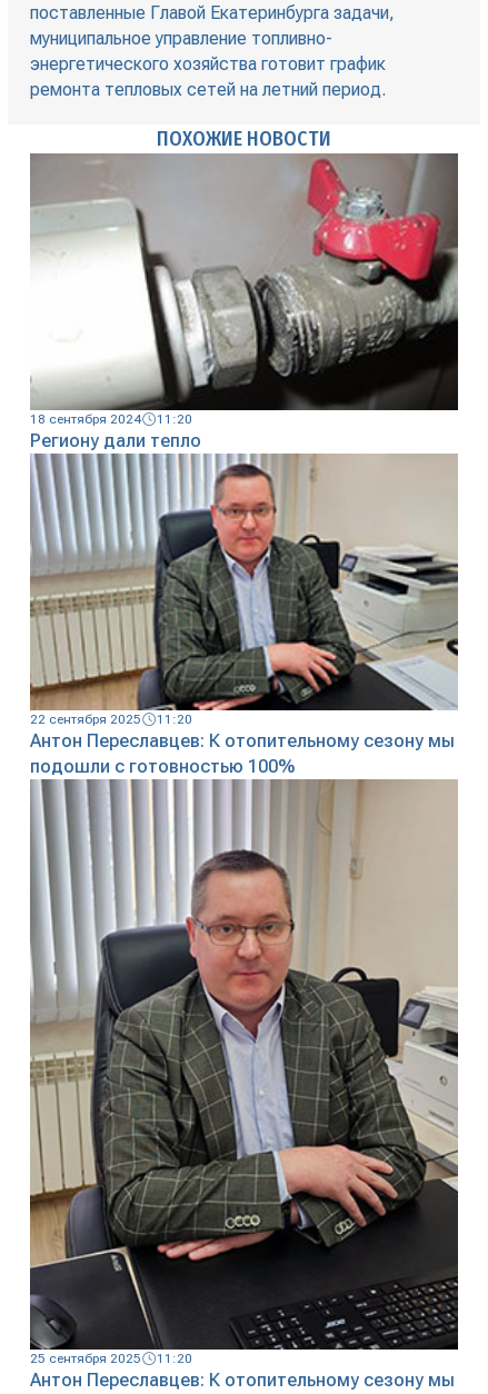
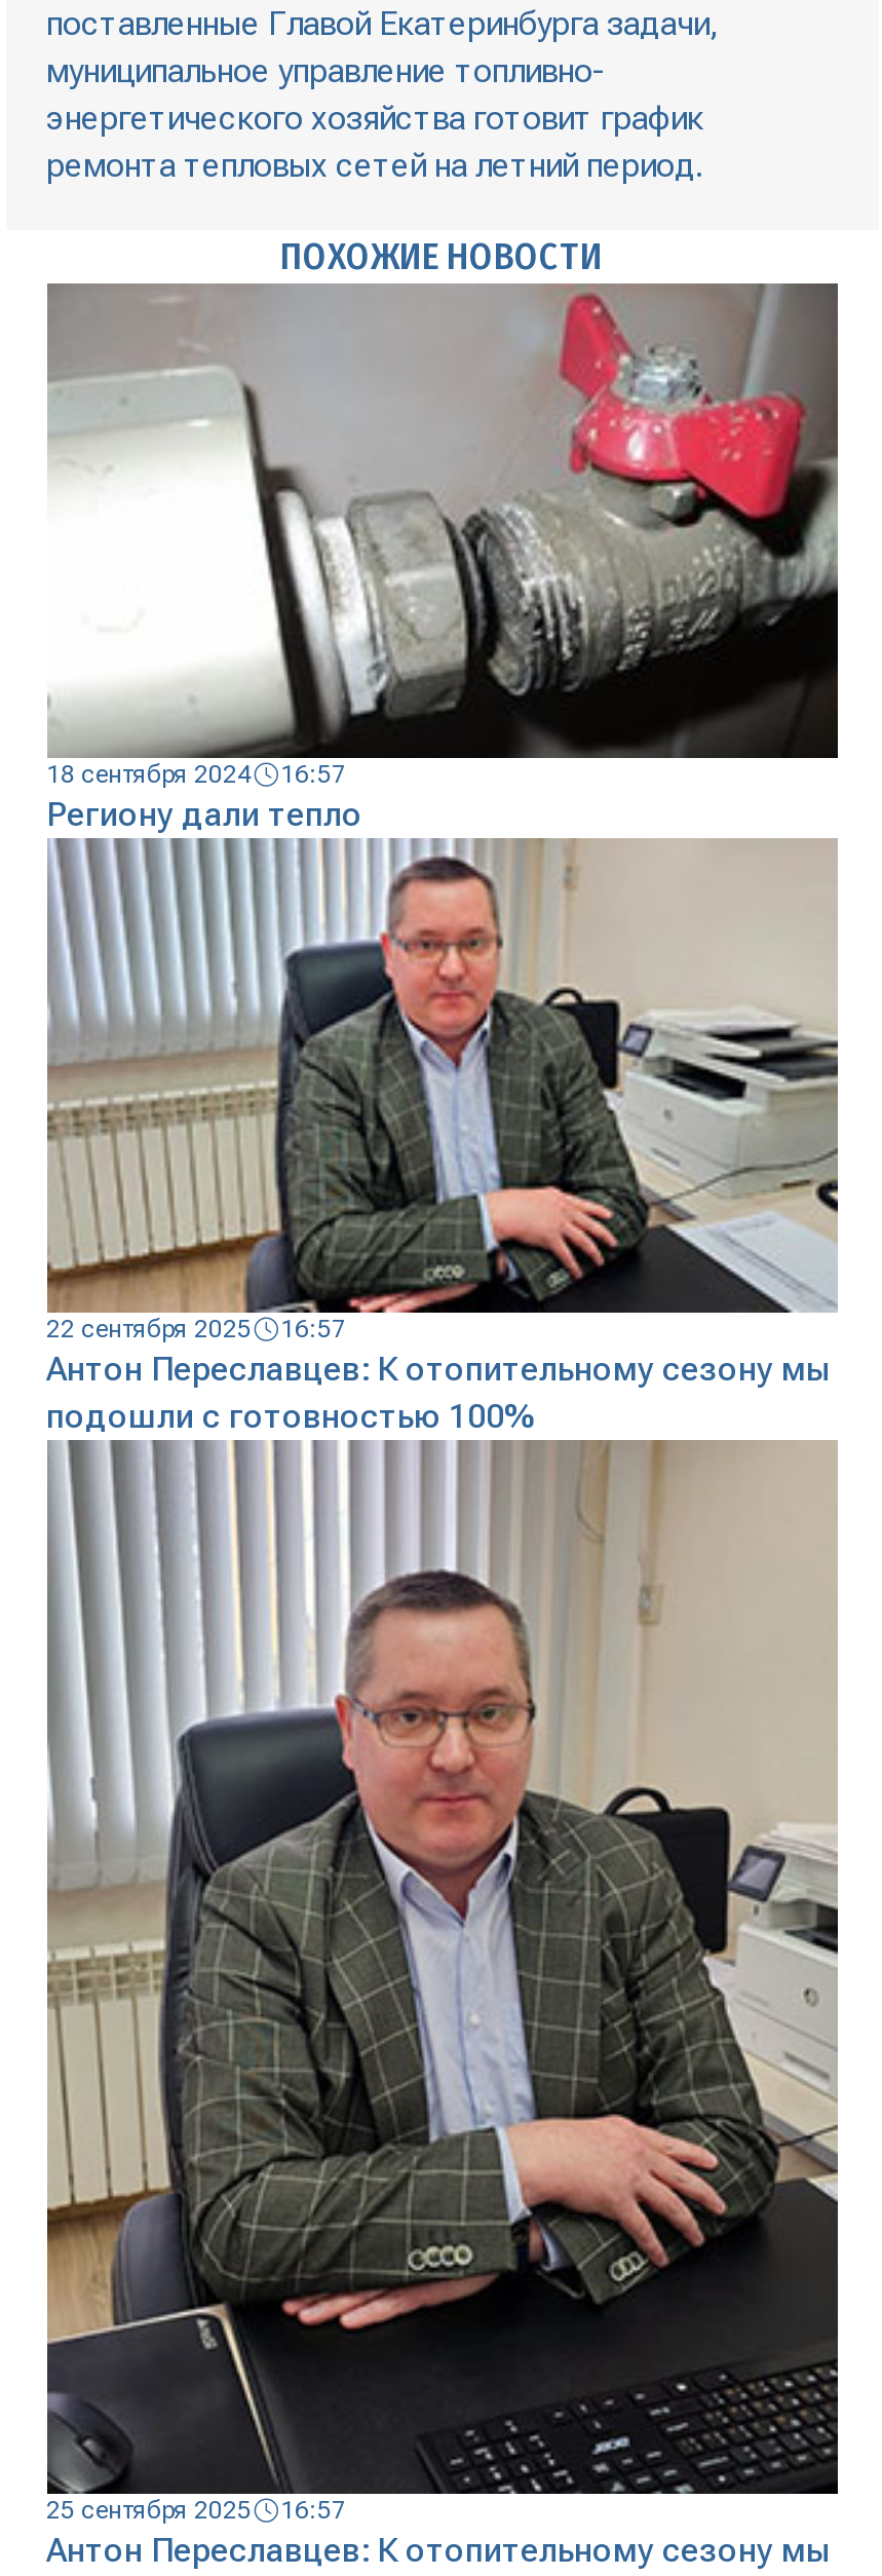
- 18 сентября 2024 11:20
+ 18 сентября 2024 16:57

- 22 сентября 2025 11:20
+ 22 сентября 2025 16:57

- 25 сентября 2025 11:20
+ 25 сентября 2025 16:57
